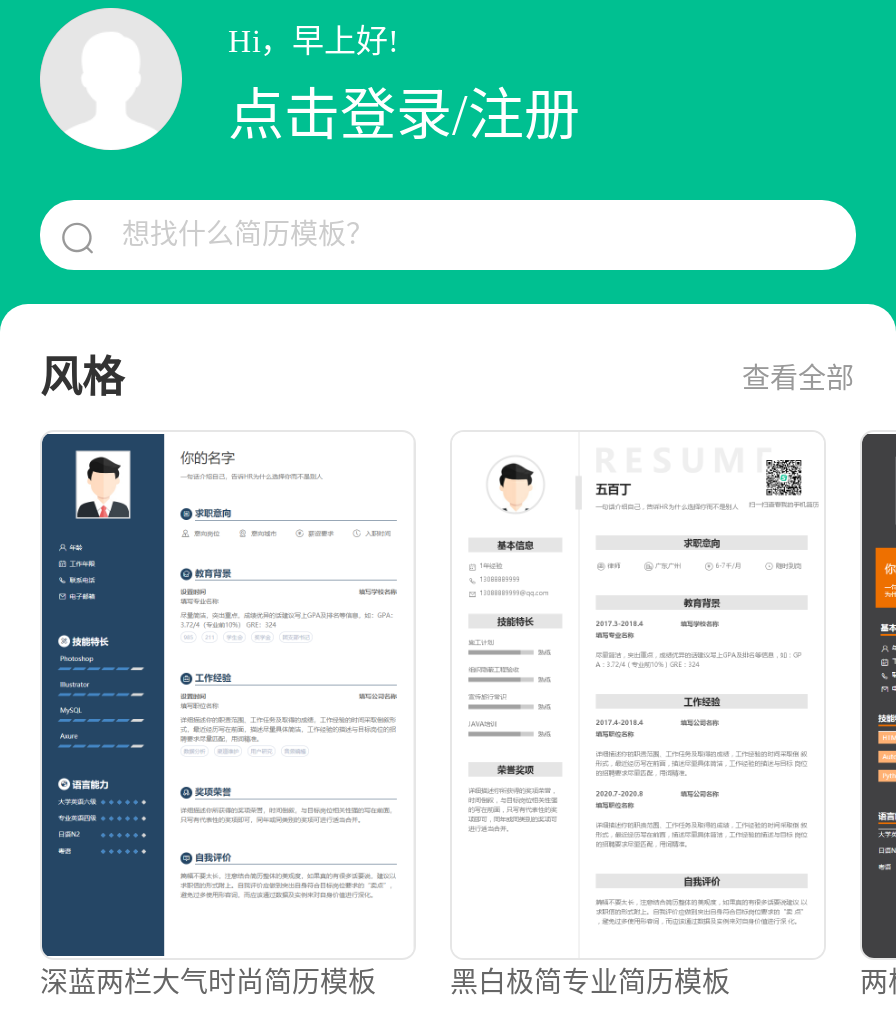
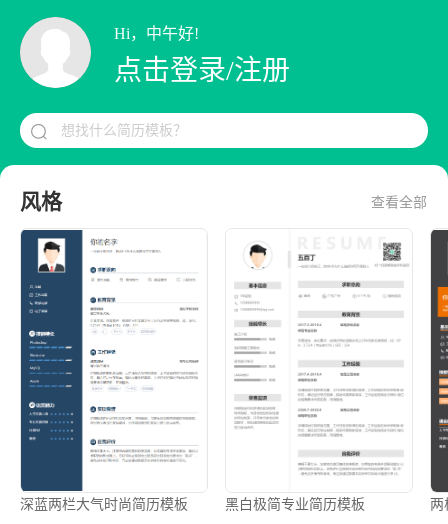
- Hi，早上好!
+ Hi，中午好!
